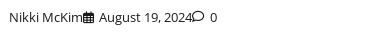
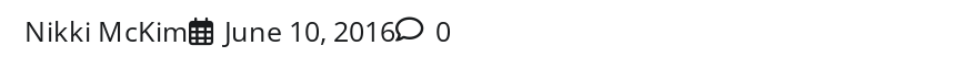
- Nikki McKim August 19, 2024 0
+ Nikki McKim June 10, 2016 0
